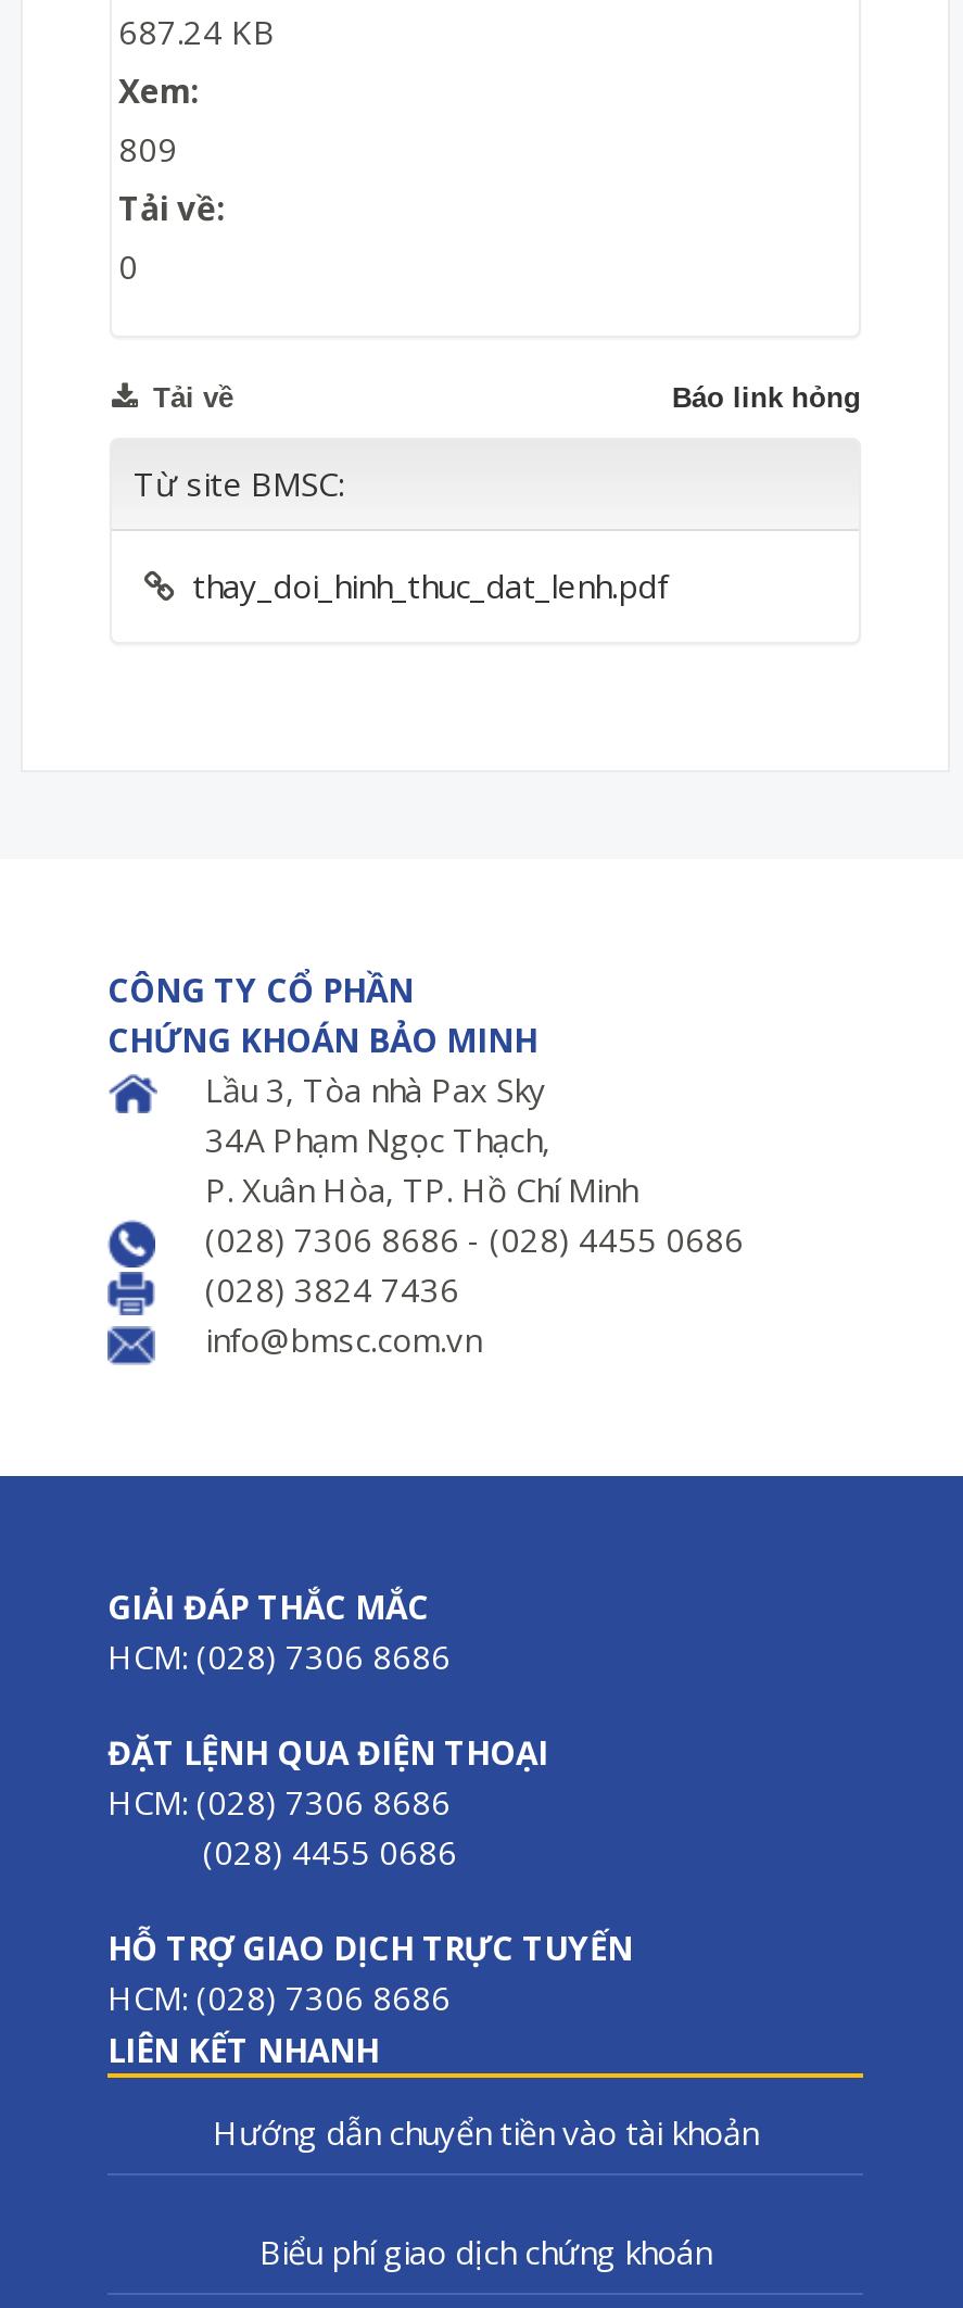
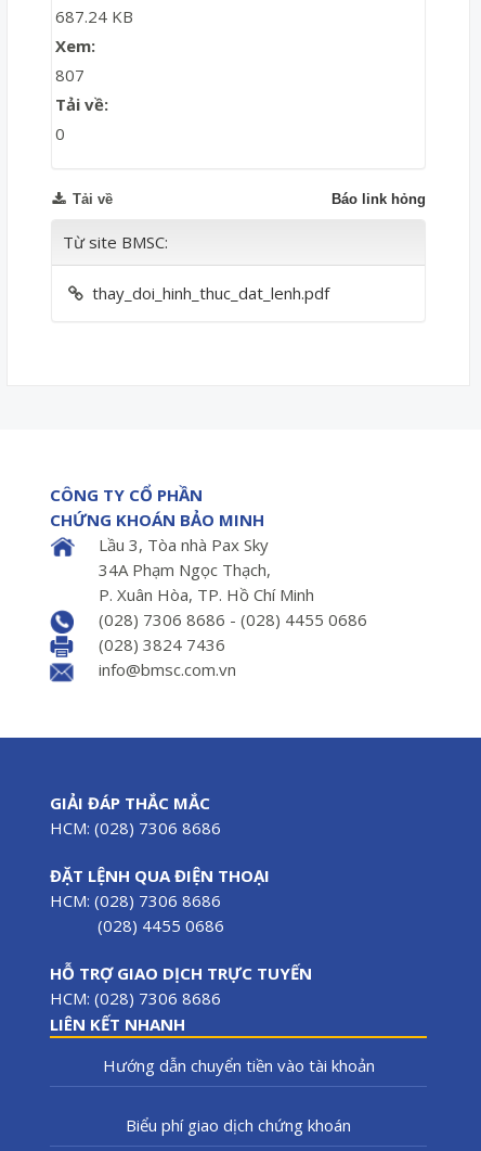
- 809
+ 807
